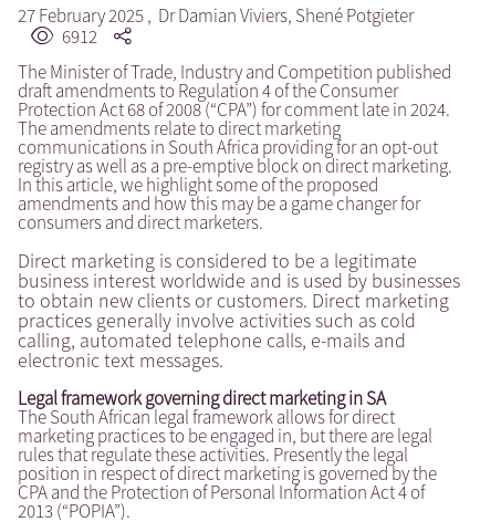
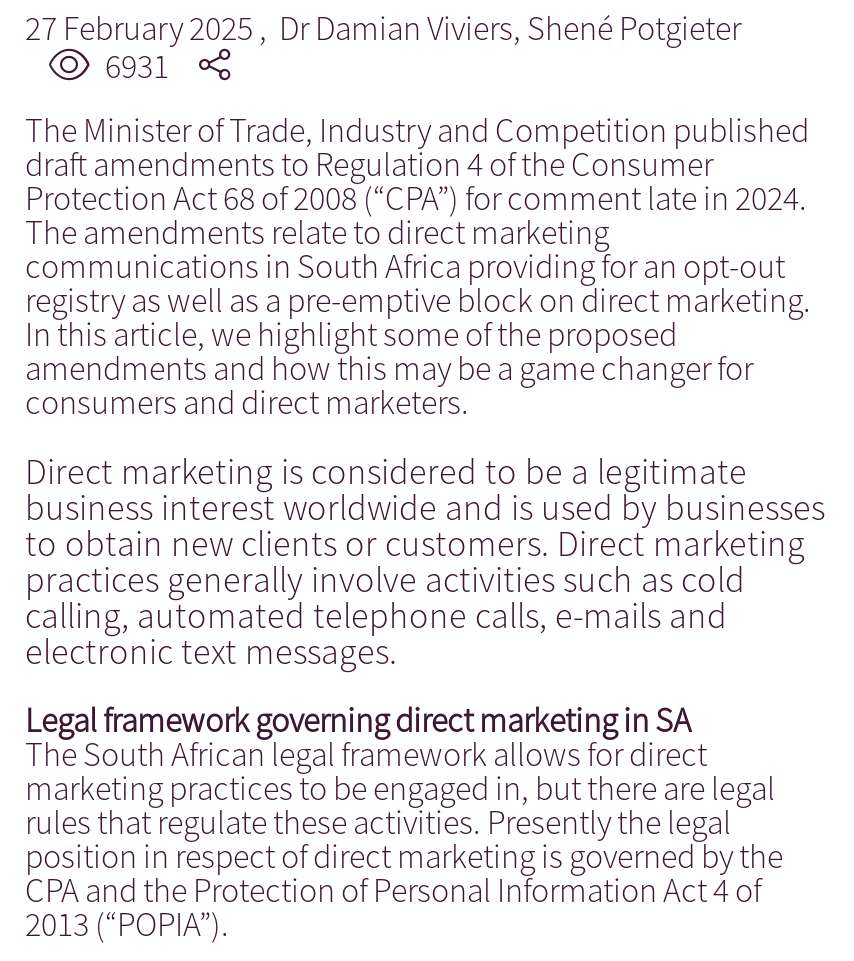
- 6912
+ 6931
